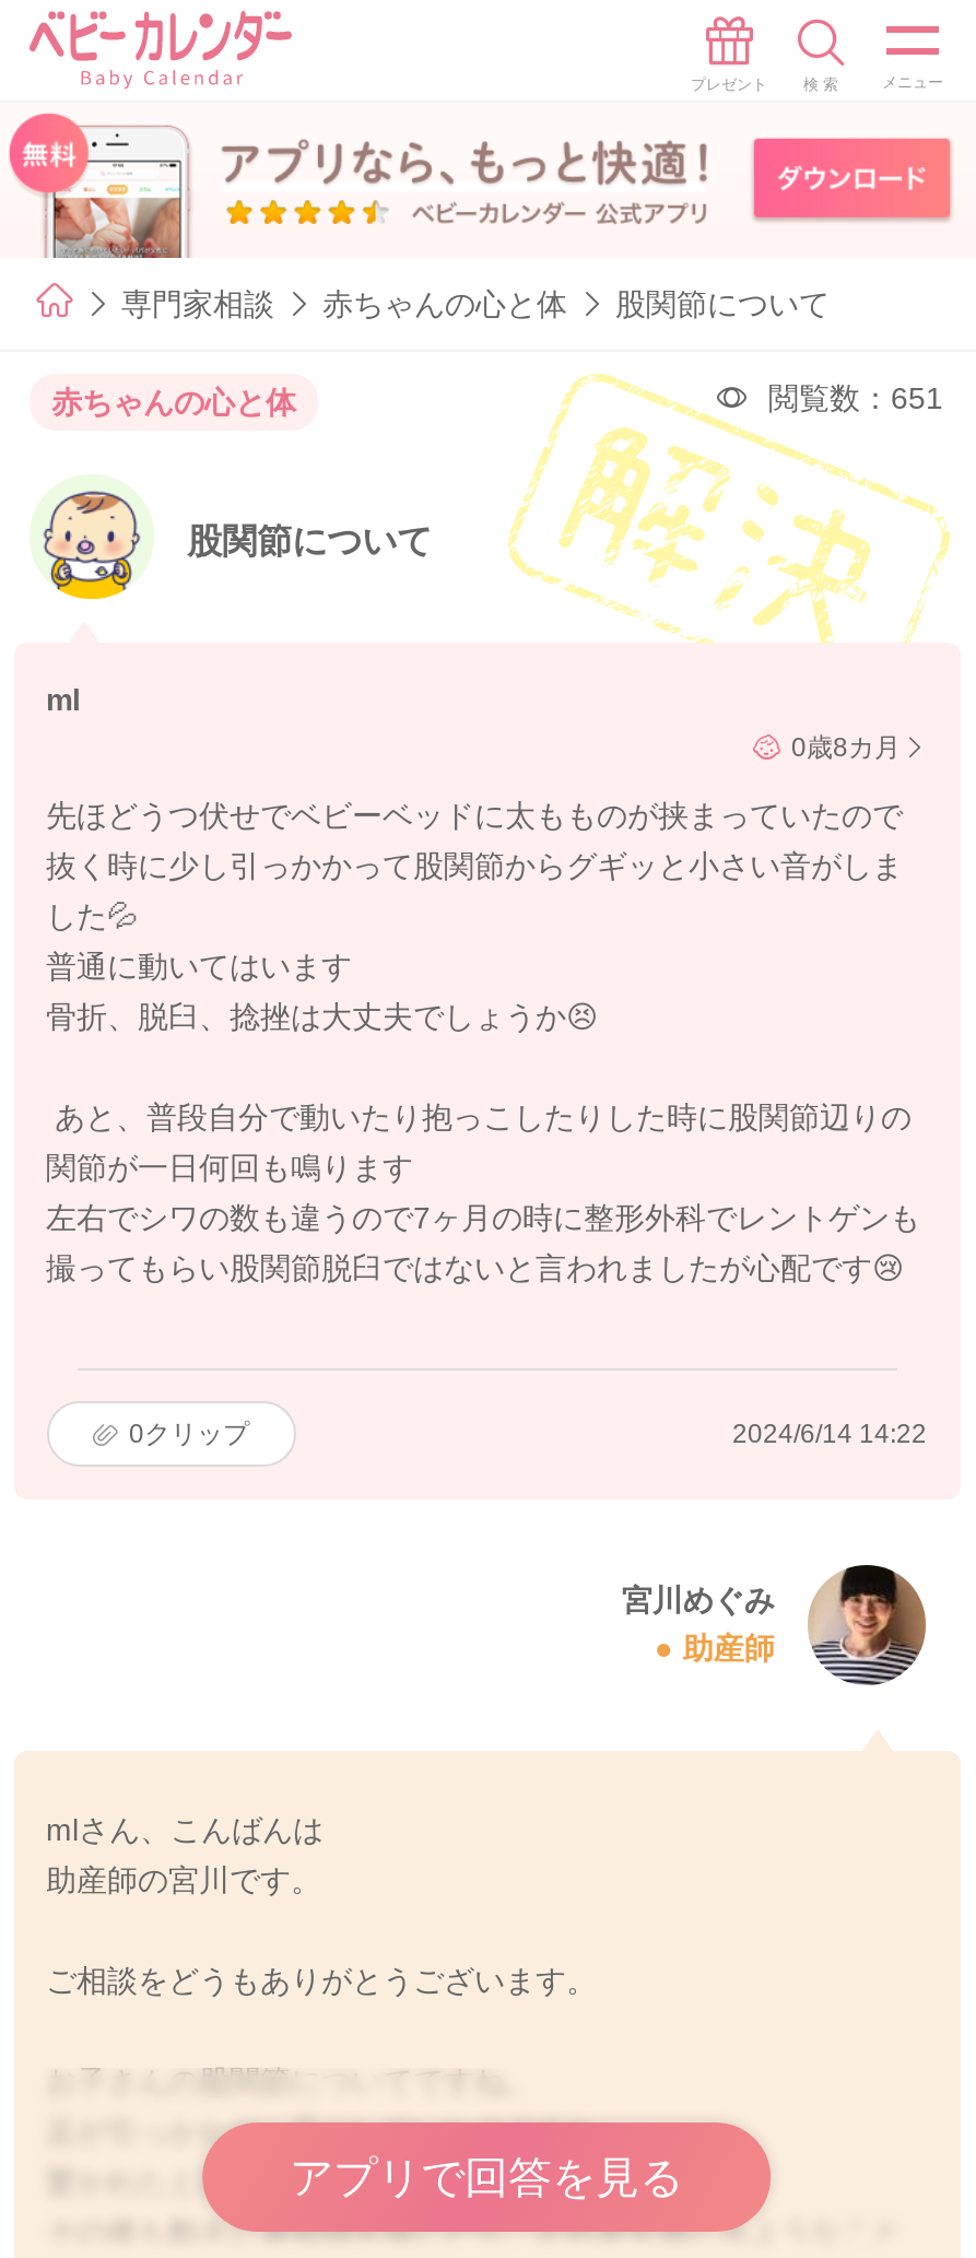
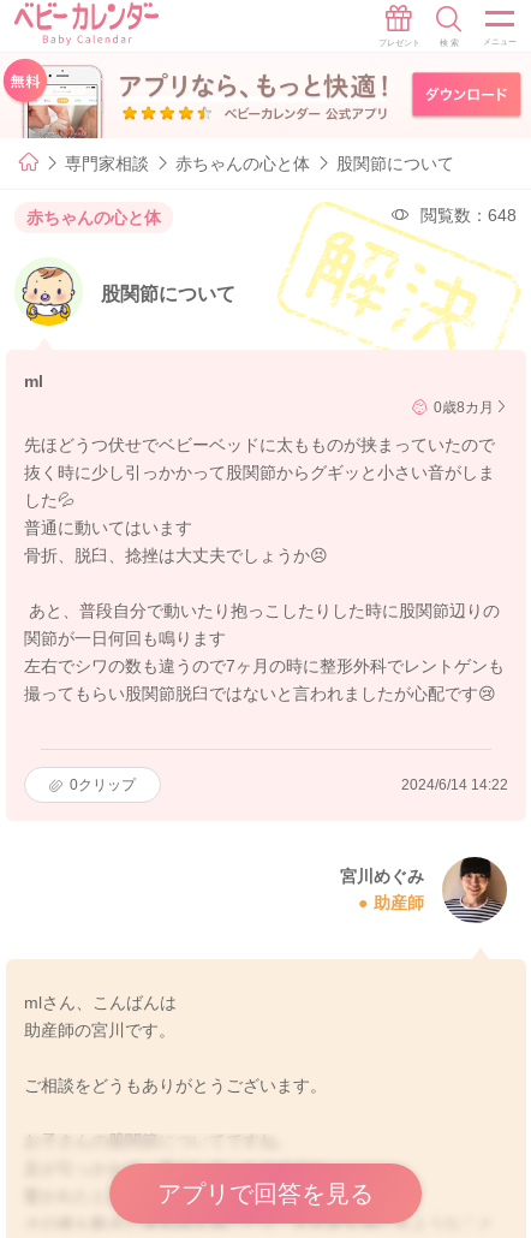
- 閲覧数：651
+ 閲覧数：648
